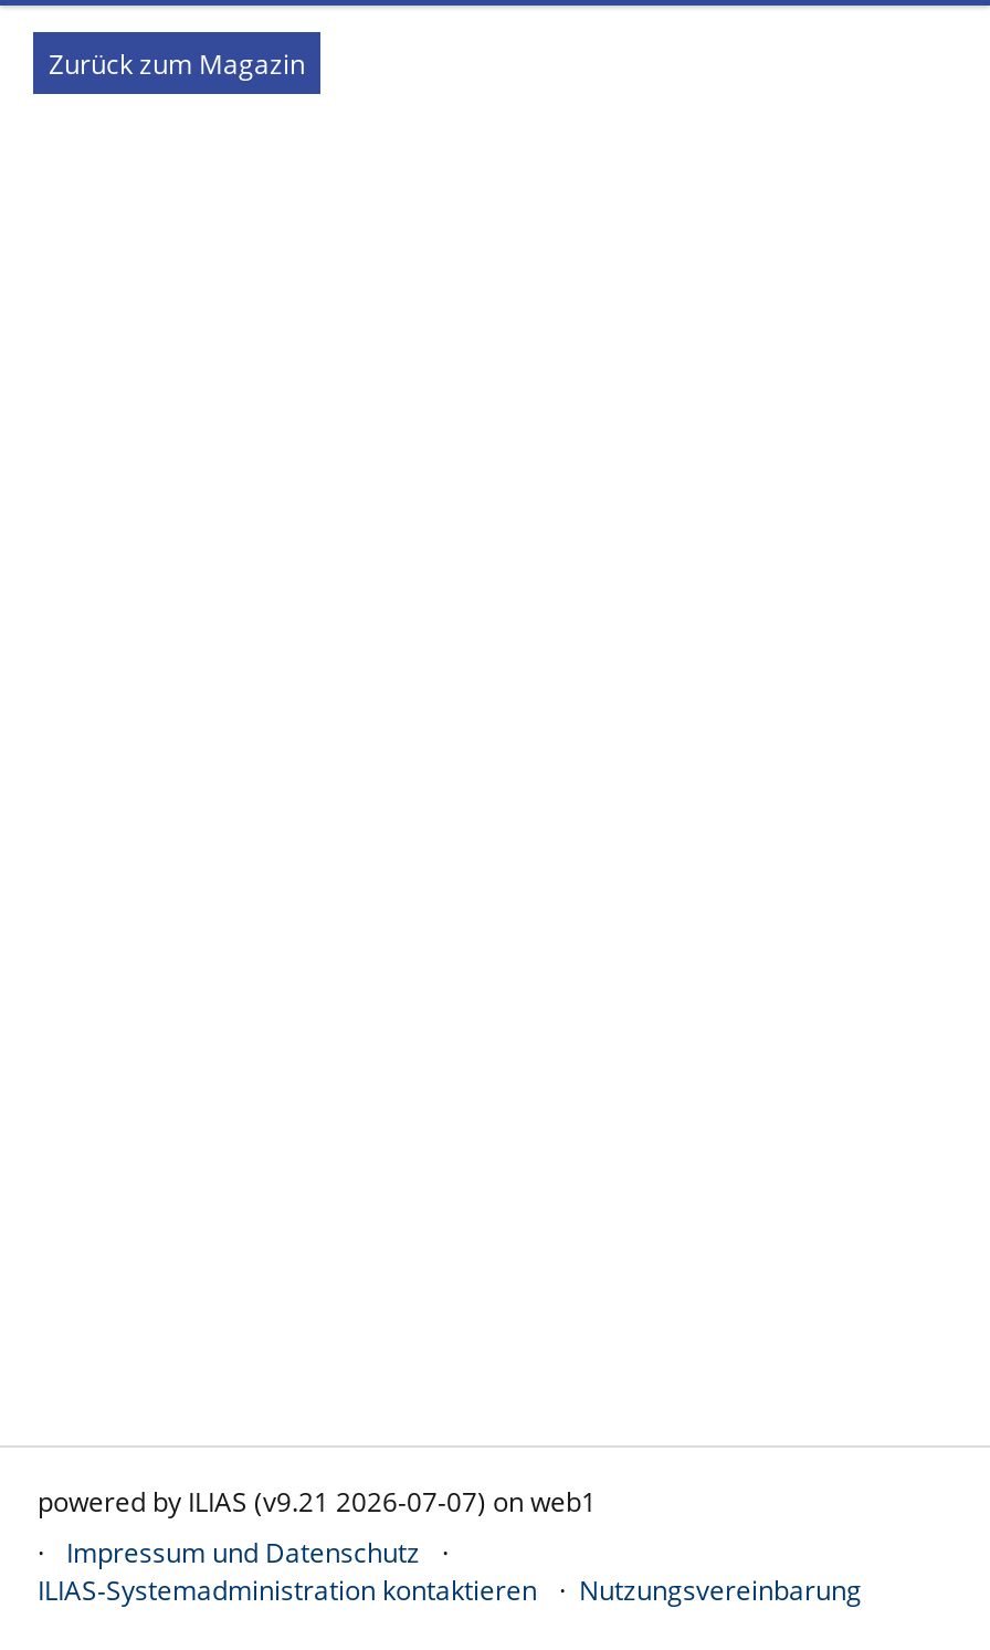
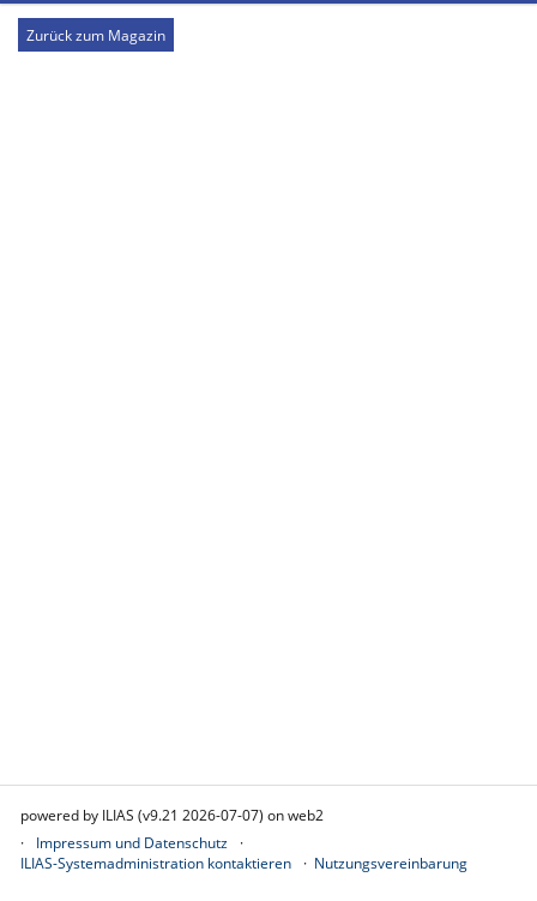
- powered by ILIAS (v9.21 2026-07-07) on web1
+ powered by ILIAS (v9.21 2026-07-07) on web2
